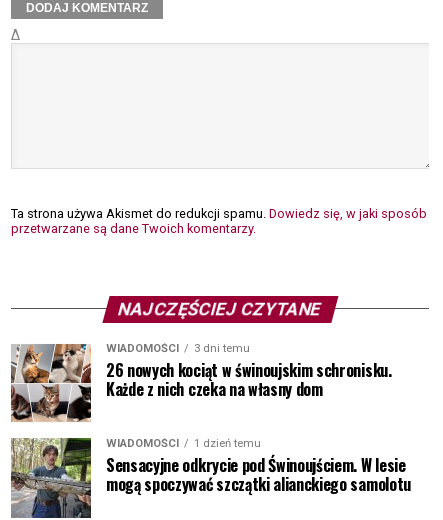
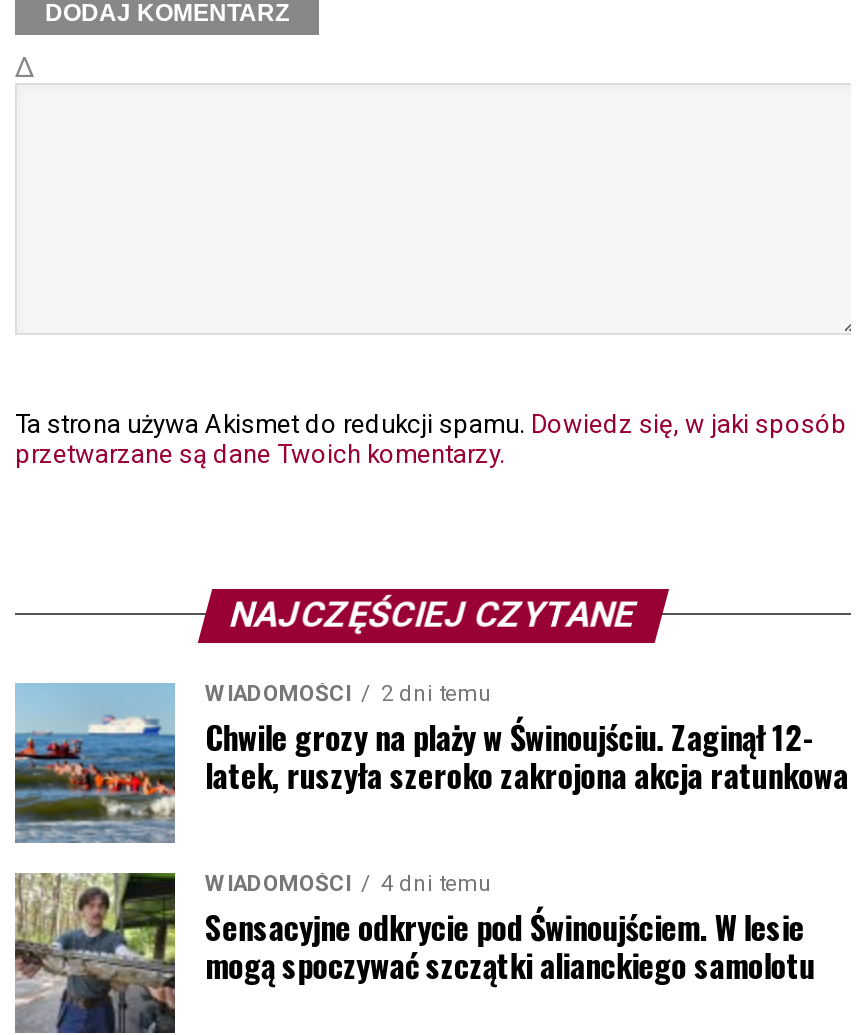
- [image]
- 3 dni temu
- 26 nowych kociąt w świnoujskim schronisku.
- Każde z nich czeka na własny dom
+ [image]
+ 2 dni temu
+ Chwile grozy na plaży w Świnoujściu. Zaginął 12-
+ latek, ruszyła szeroko zakrojona akcja ratunkowa

- WIADOMOŚCI 1 dzień temu
+ WIADOMOŚCI 4 dni temu
